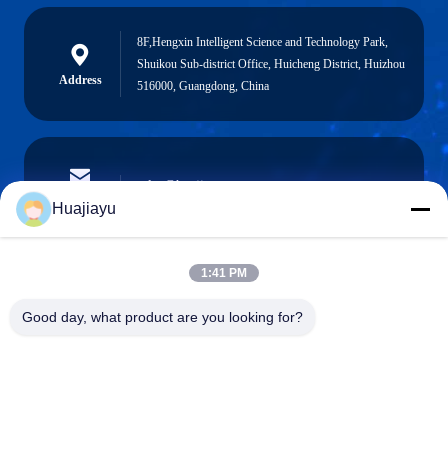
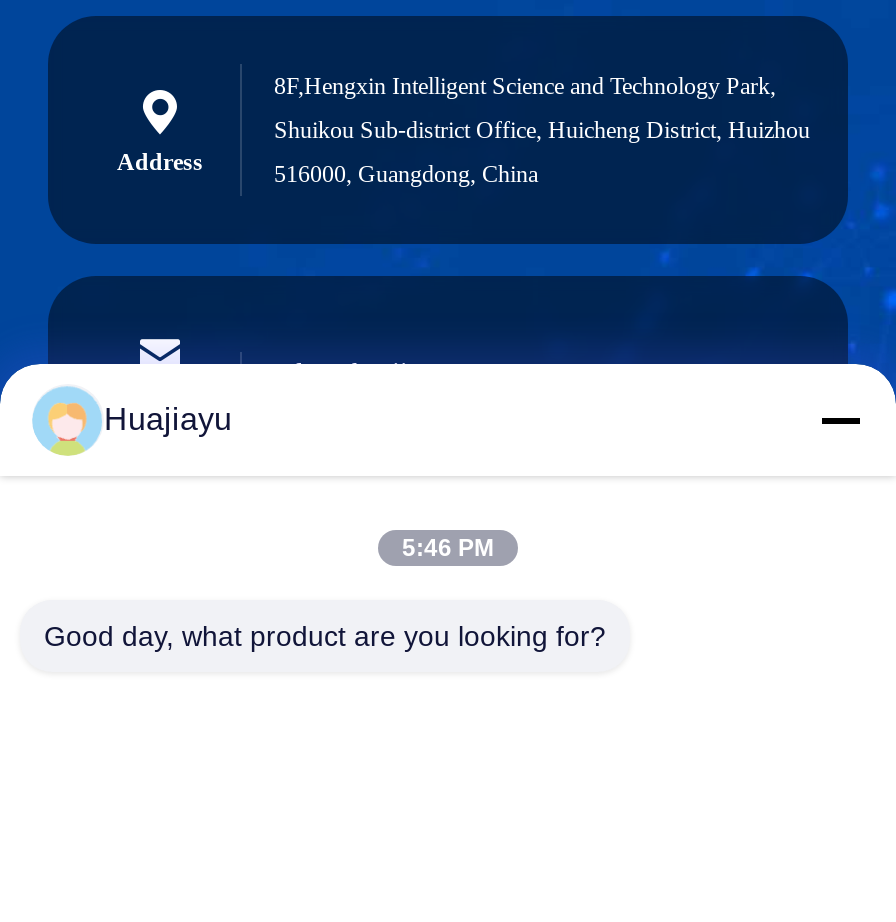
- 1:41 PM
+ 5:46 PM
